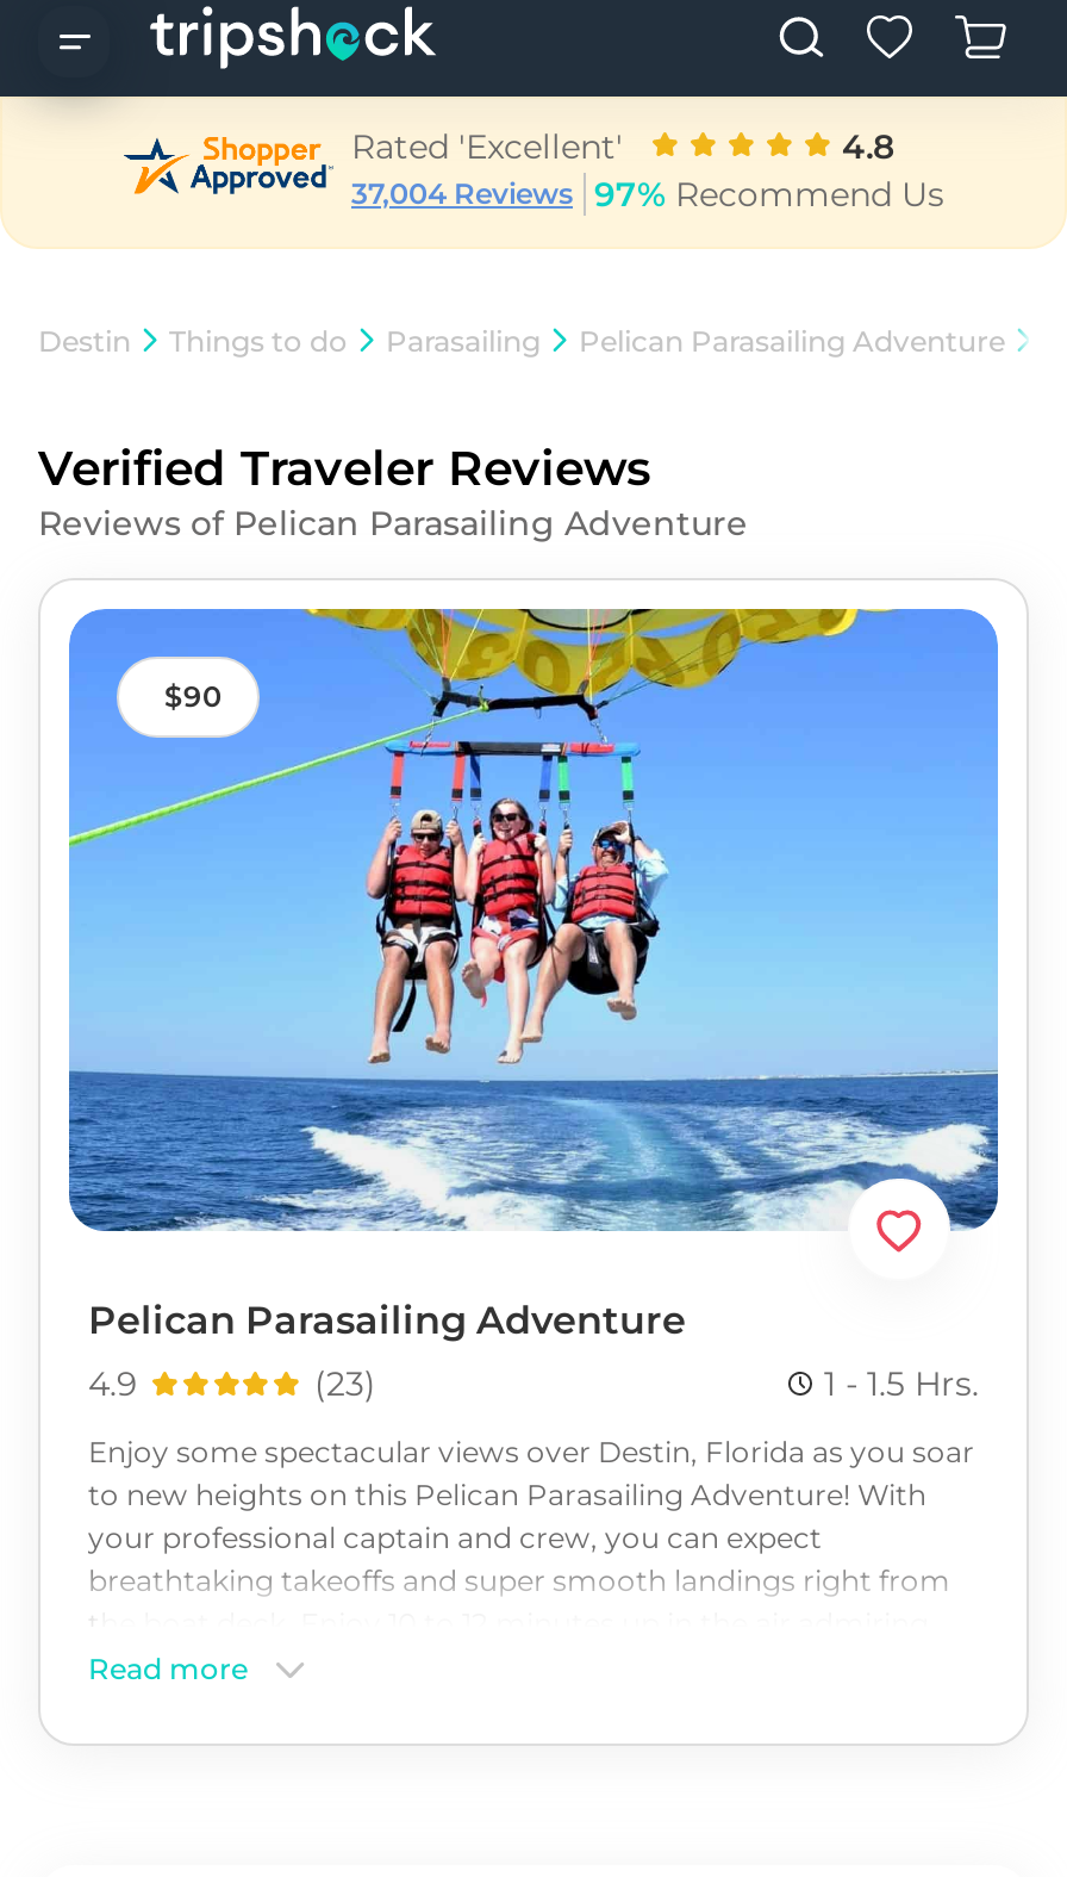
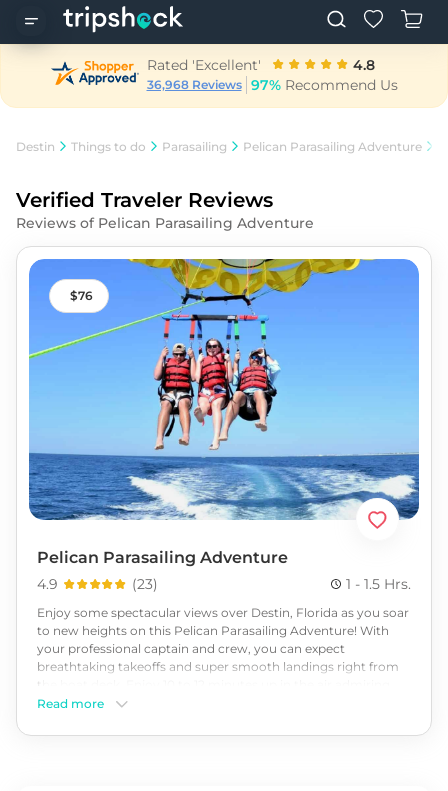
- 37,004 Reviews 97% Recommend Us
+ 36,968 Reviews 97% Recommend Us

- 90
+ 76
